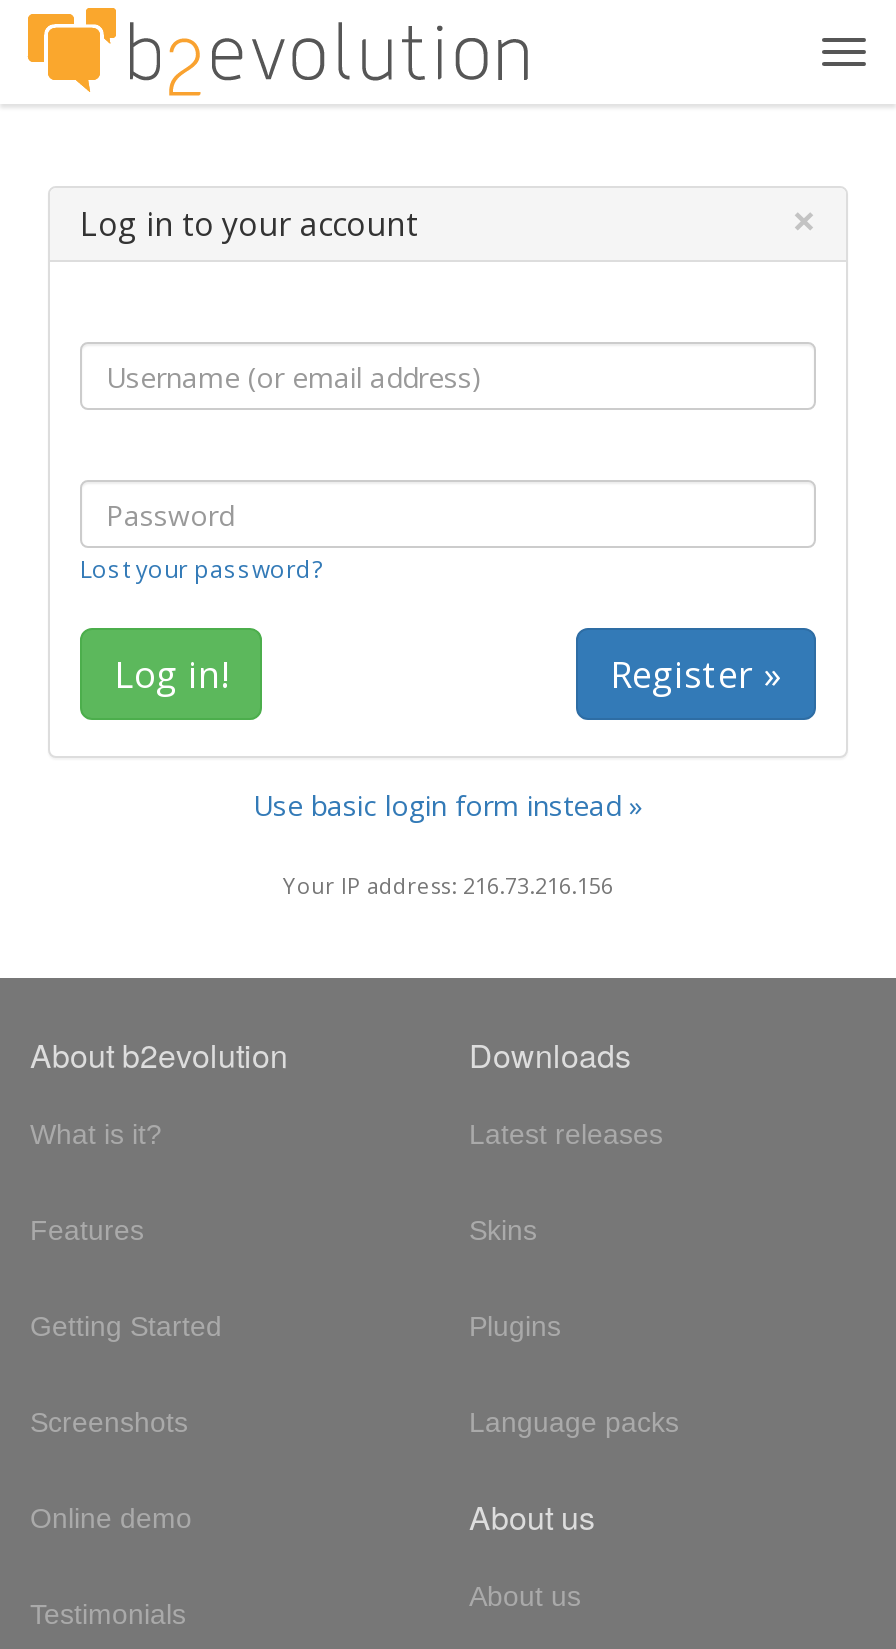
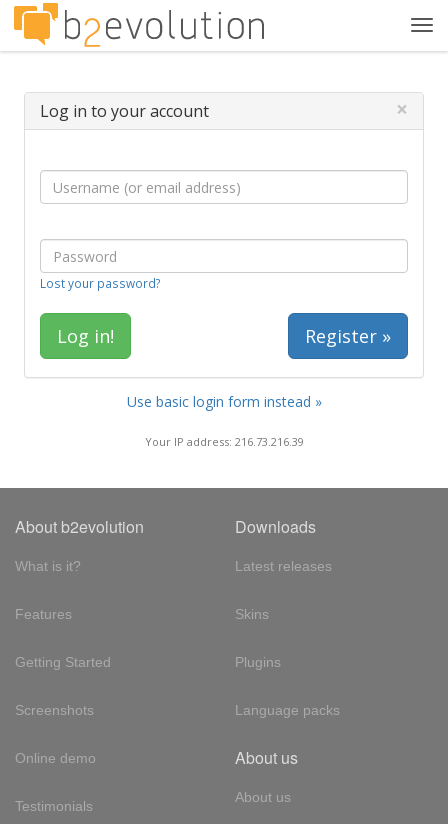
- Your IP address: 216.73.216.156
+ Your IP address: 216.73.216.39
